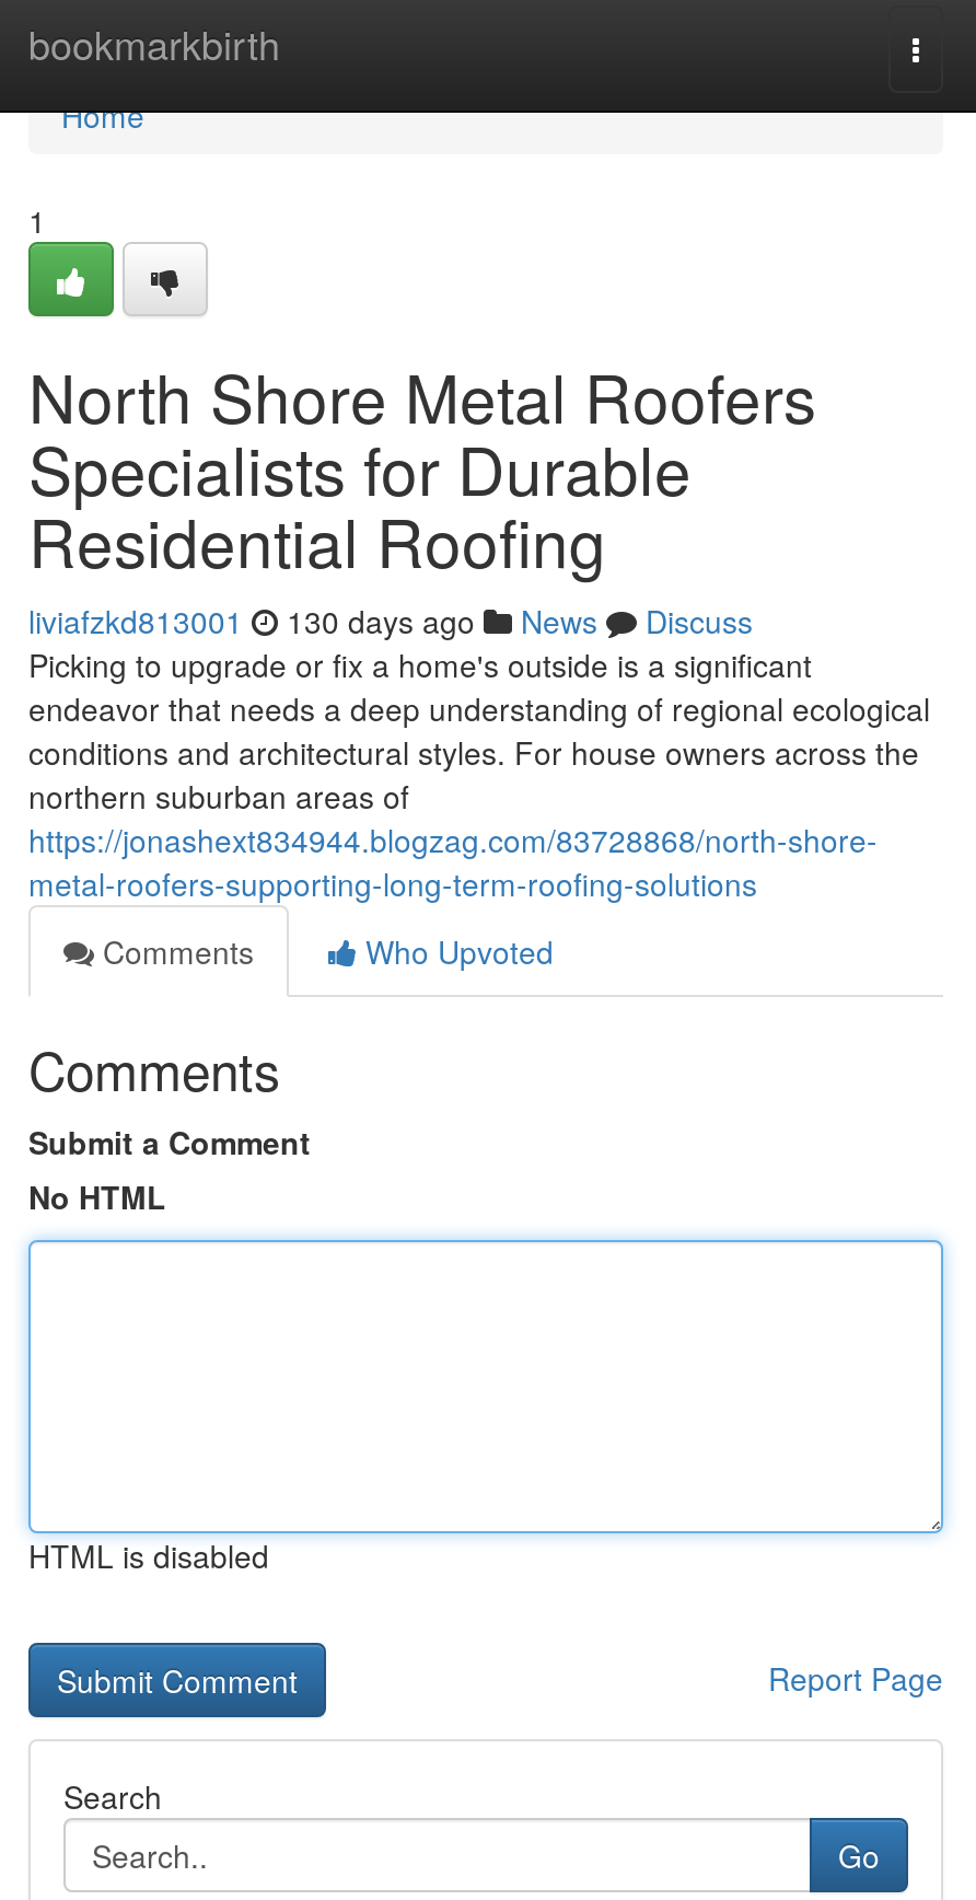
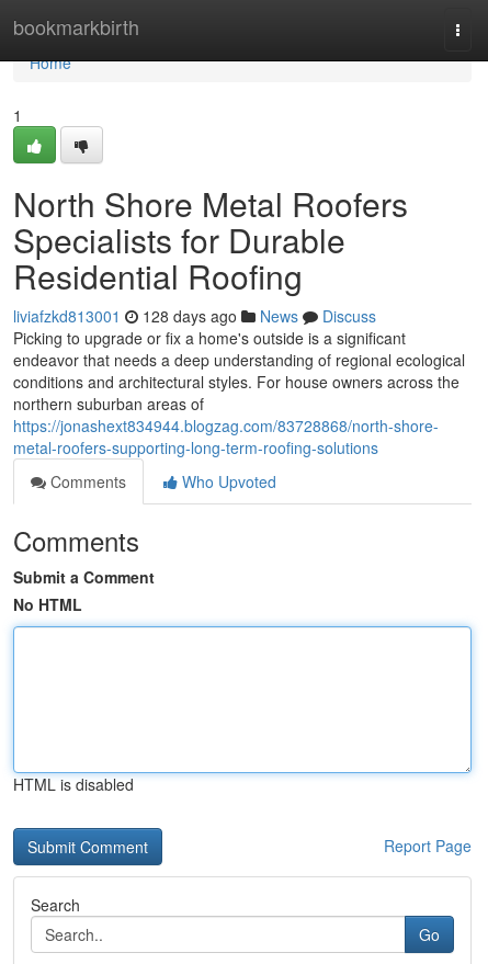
- liviafzkd813001 130 days ago News Discuss
+ liviafzkd813001 128 days ago News Discuss
